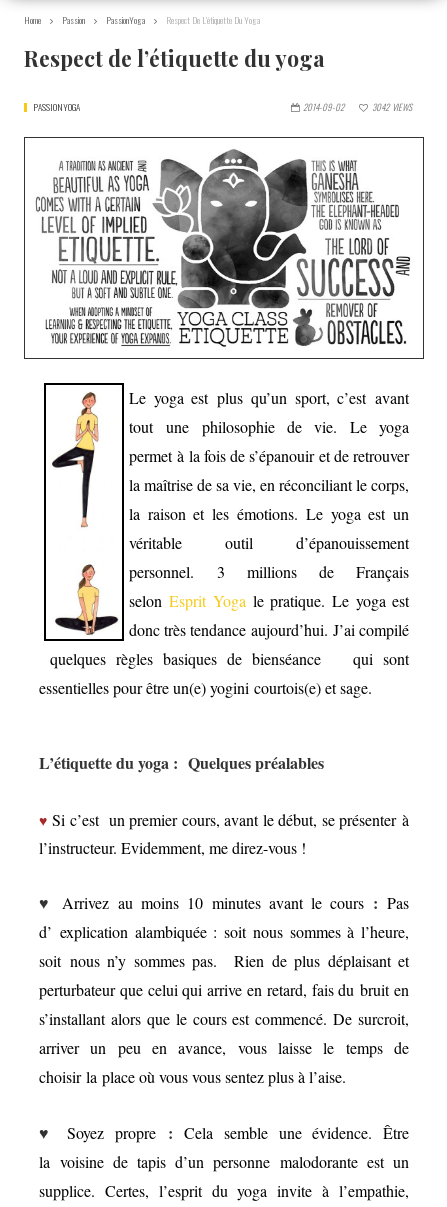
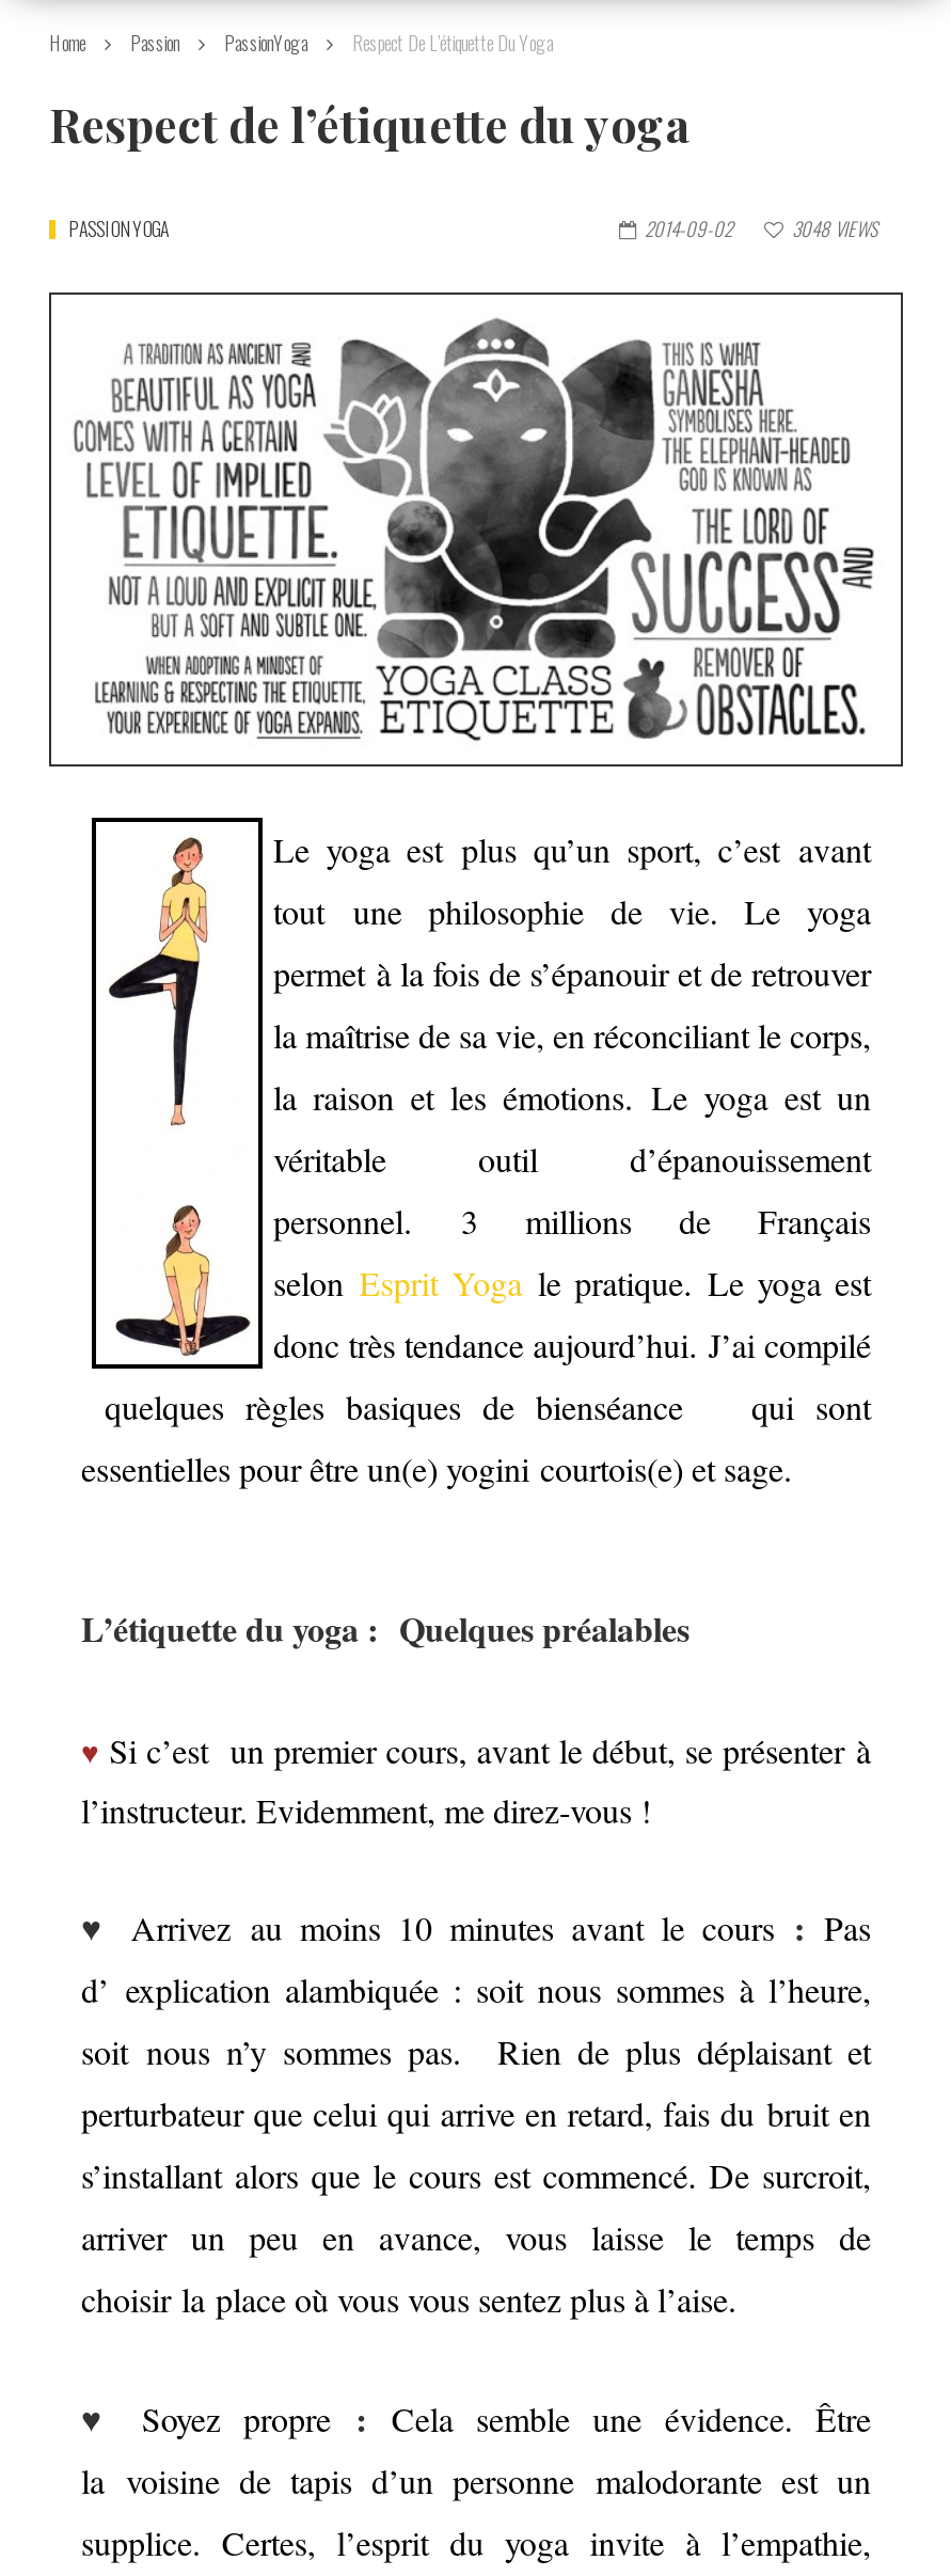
- 2014-09-02 3042 VIEWS
+ 2014-09-02 3048 VIEWS
